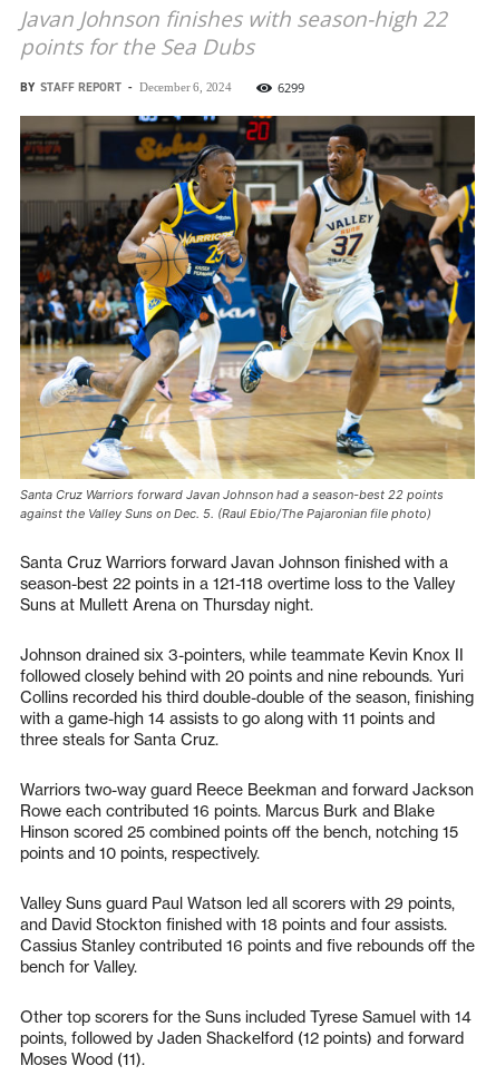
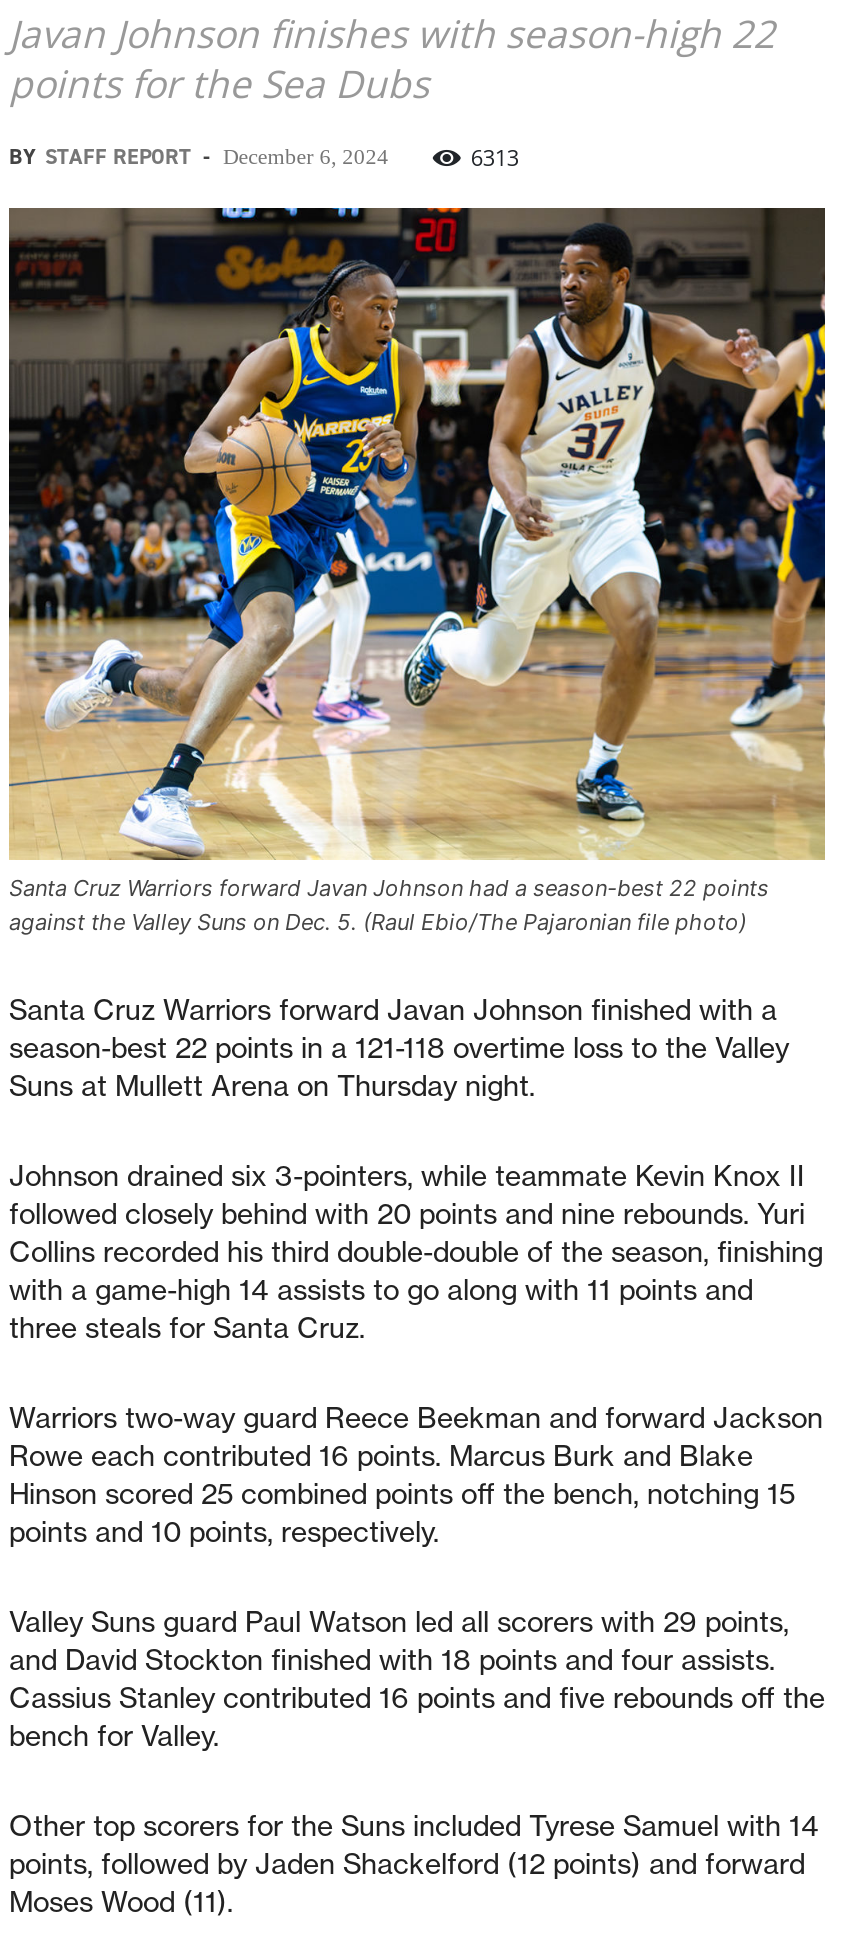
- 6299
+ 6313
